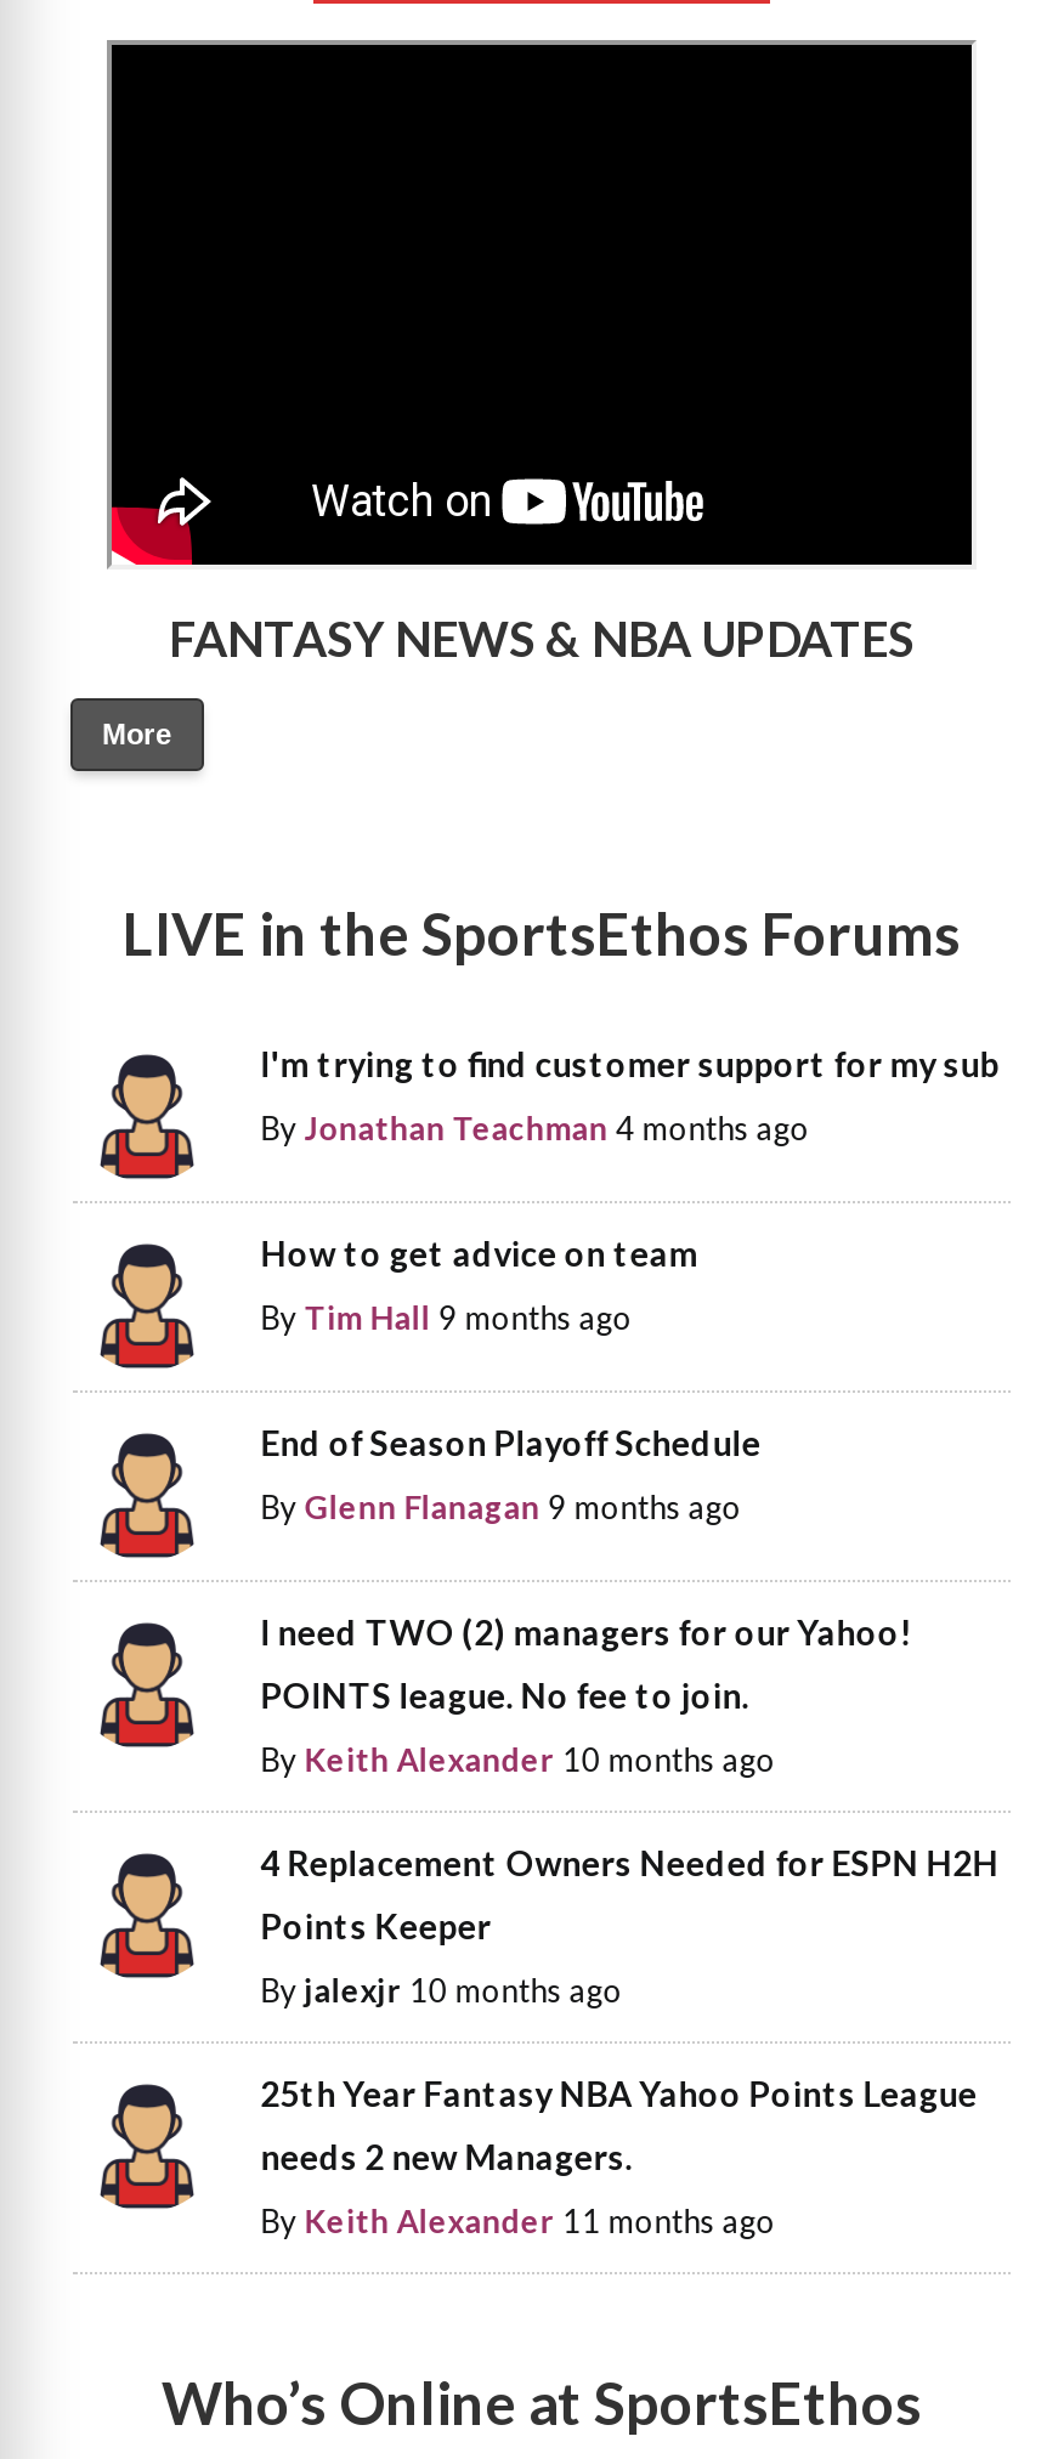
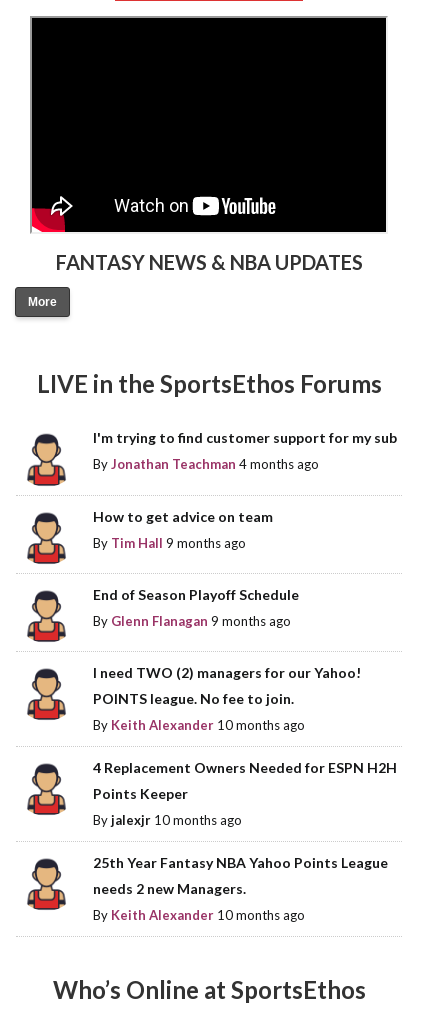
- By Keith Alexander 11 months ago
+ By Keith Alexander 10 months ago
